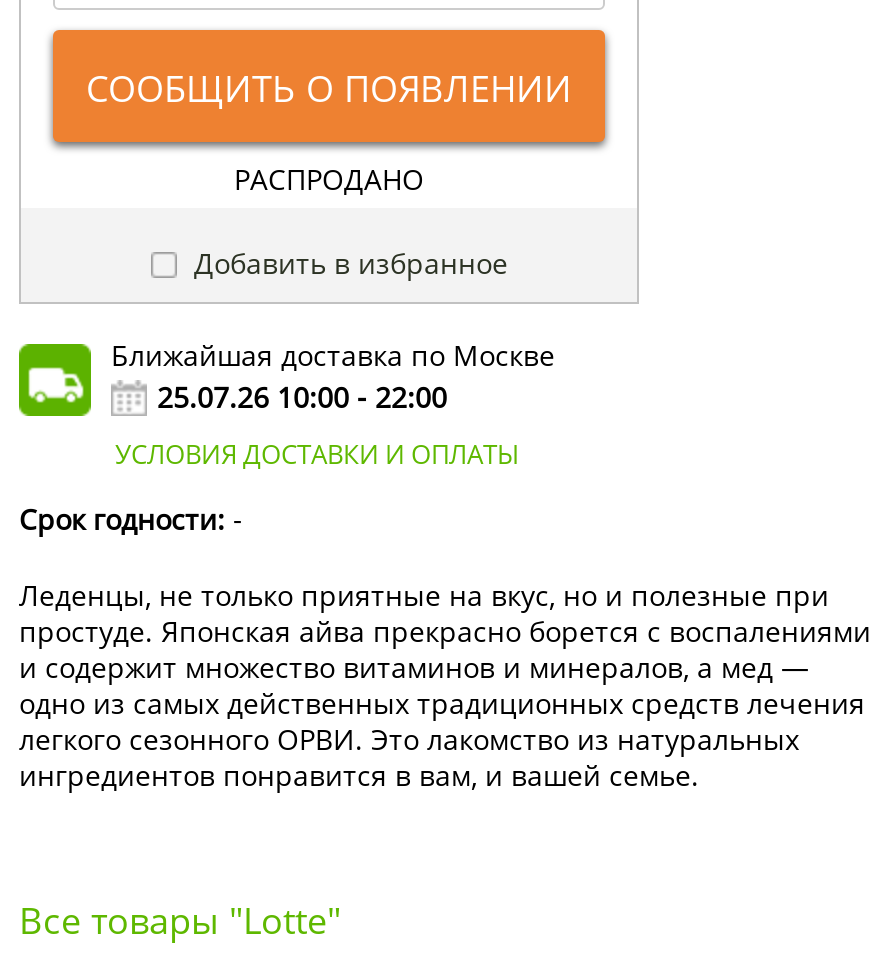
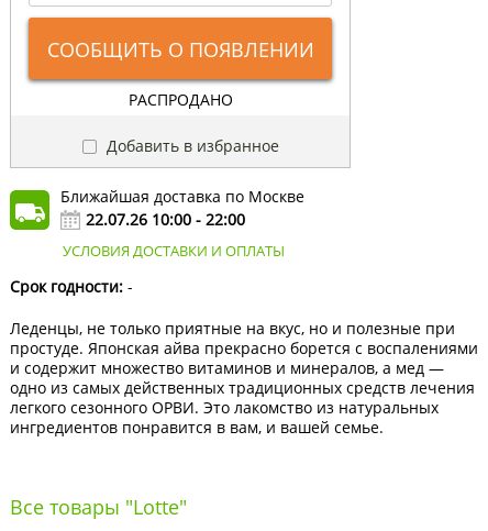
- 25.07.26 10:00 - 22:00
+ 22.07.26 10:00 - 22:00
